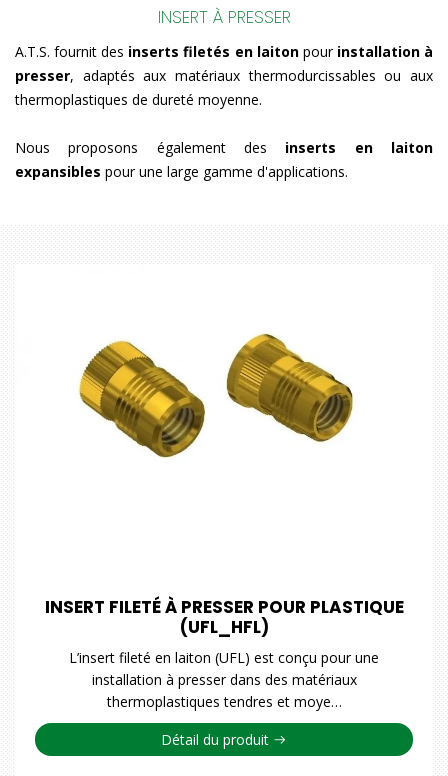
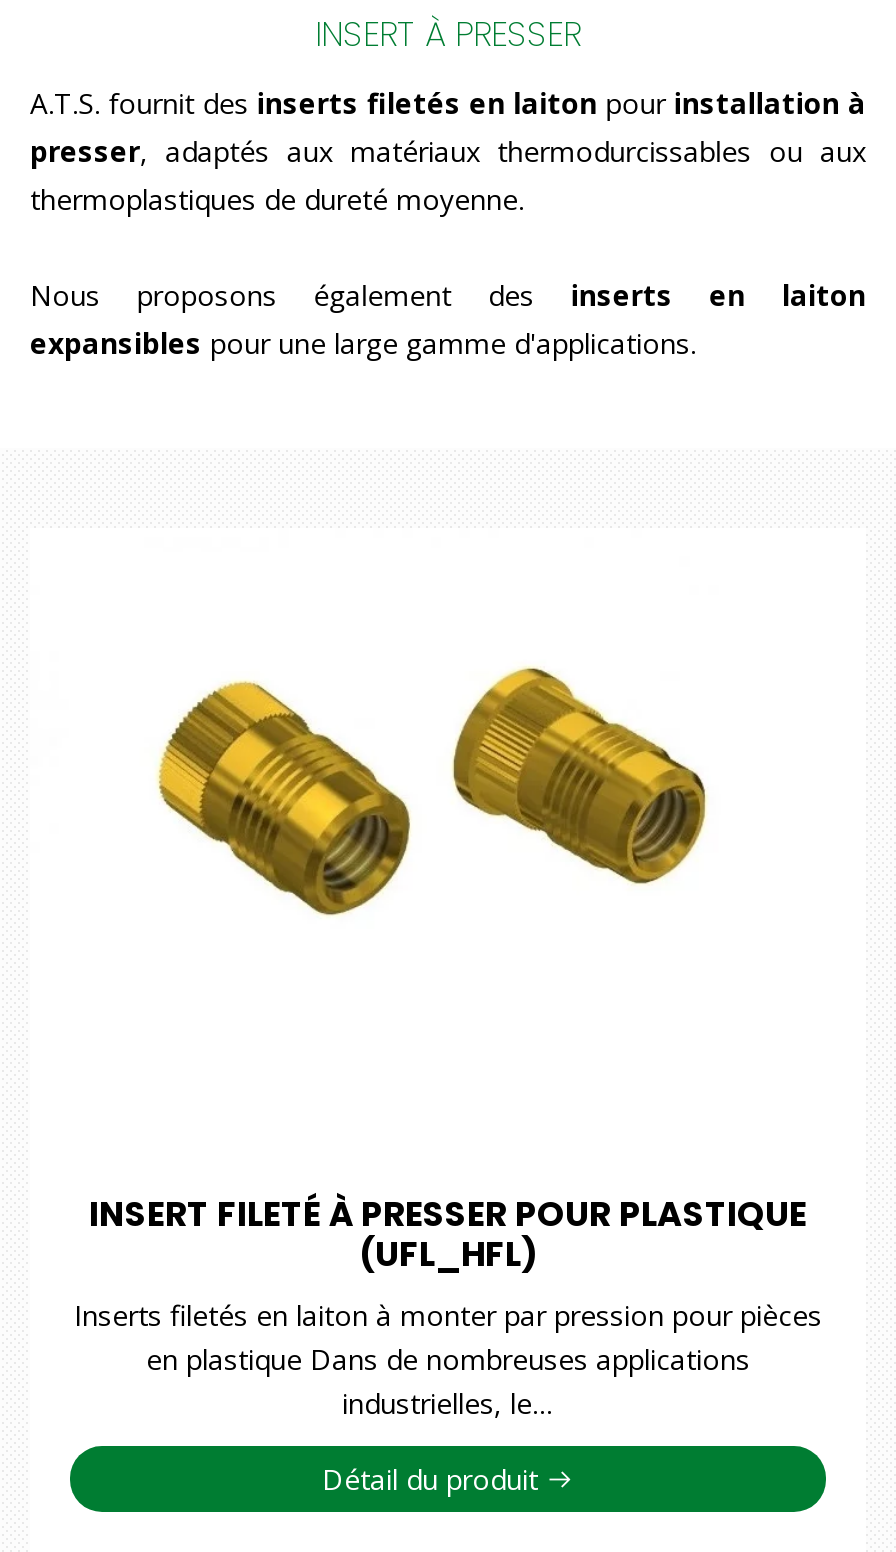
- L’insert fileté en laiton (UFL) est conçu pour une
- installation à presser dans des matériaux
- thermoplastiques tendres et moye…
+ Inserts filetés en laiton à monter par pression pour pièces
+ en plastique Dans de nombreuses applications
+ industrielles, le…
